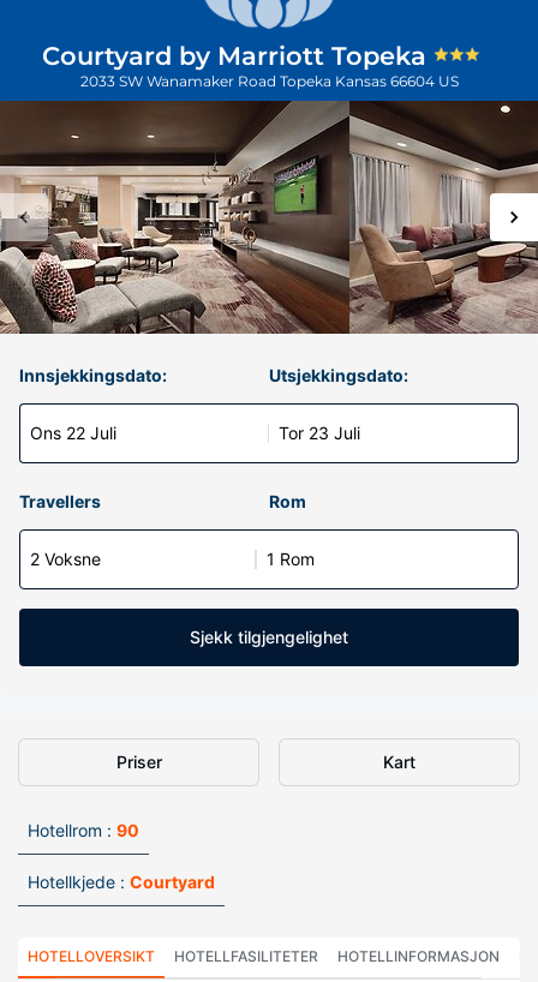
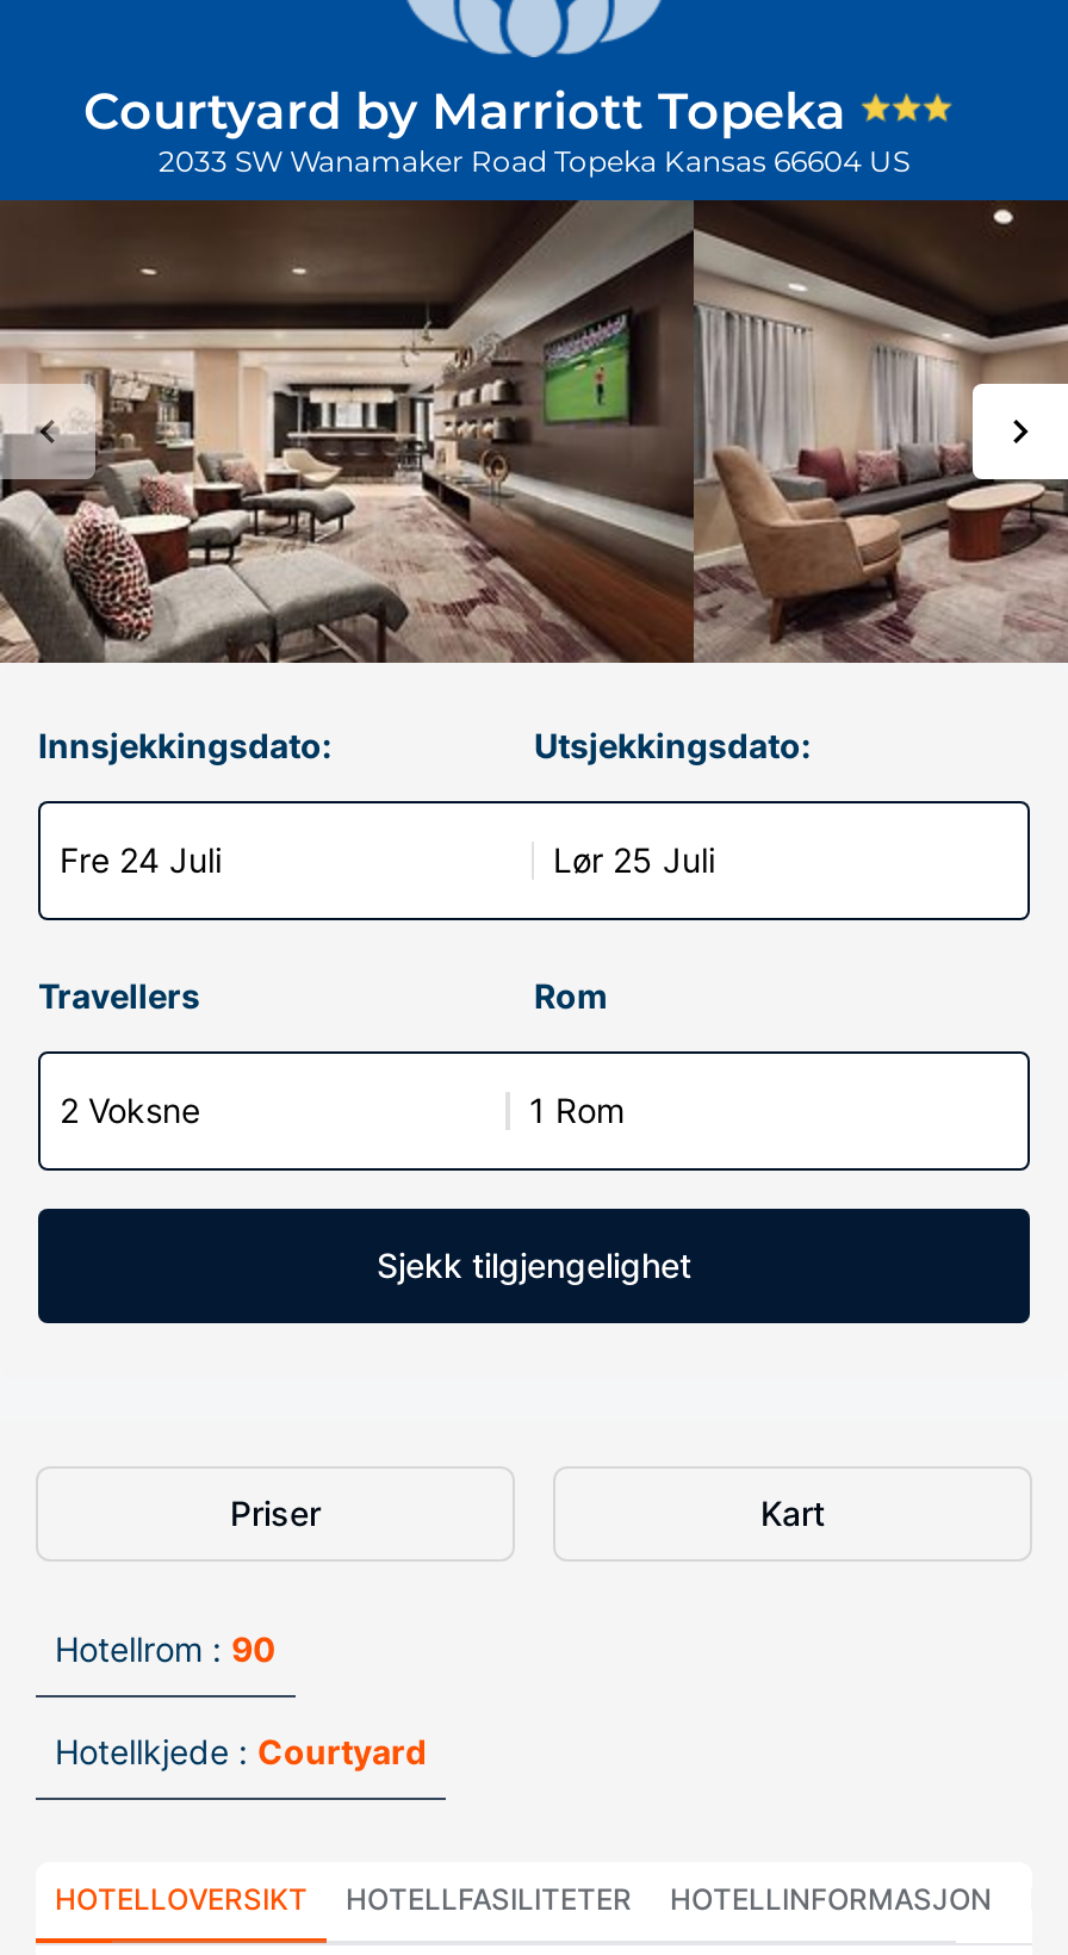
- Ons 22 Juli
+ Fre 24 Juli

- Tor 23 Juli
+ Lør 25 Juli
